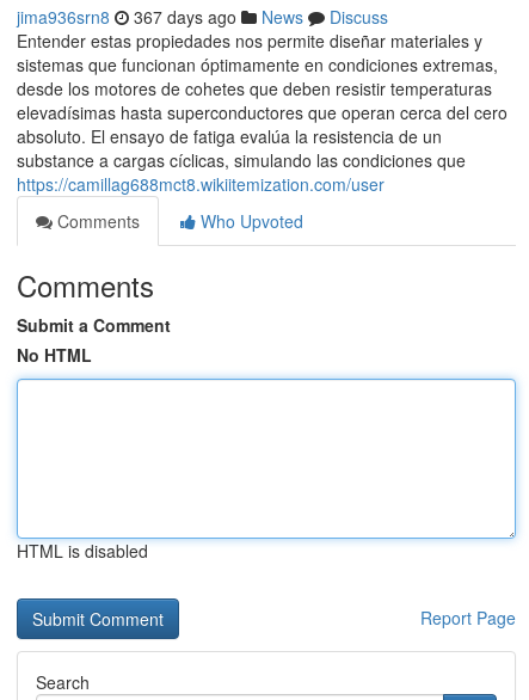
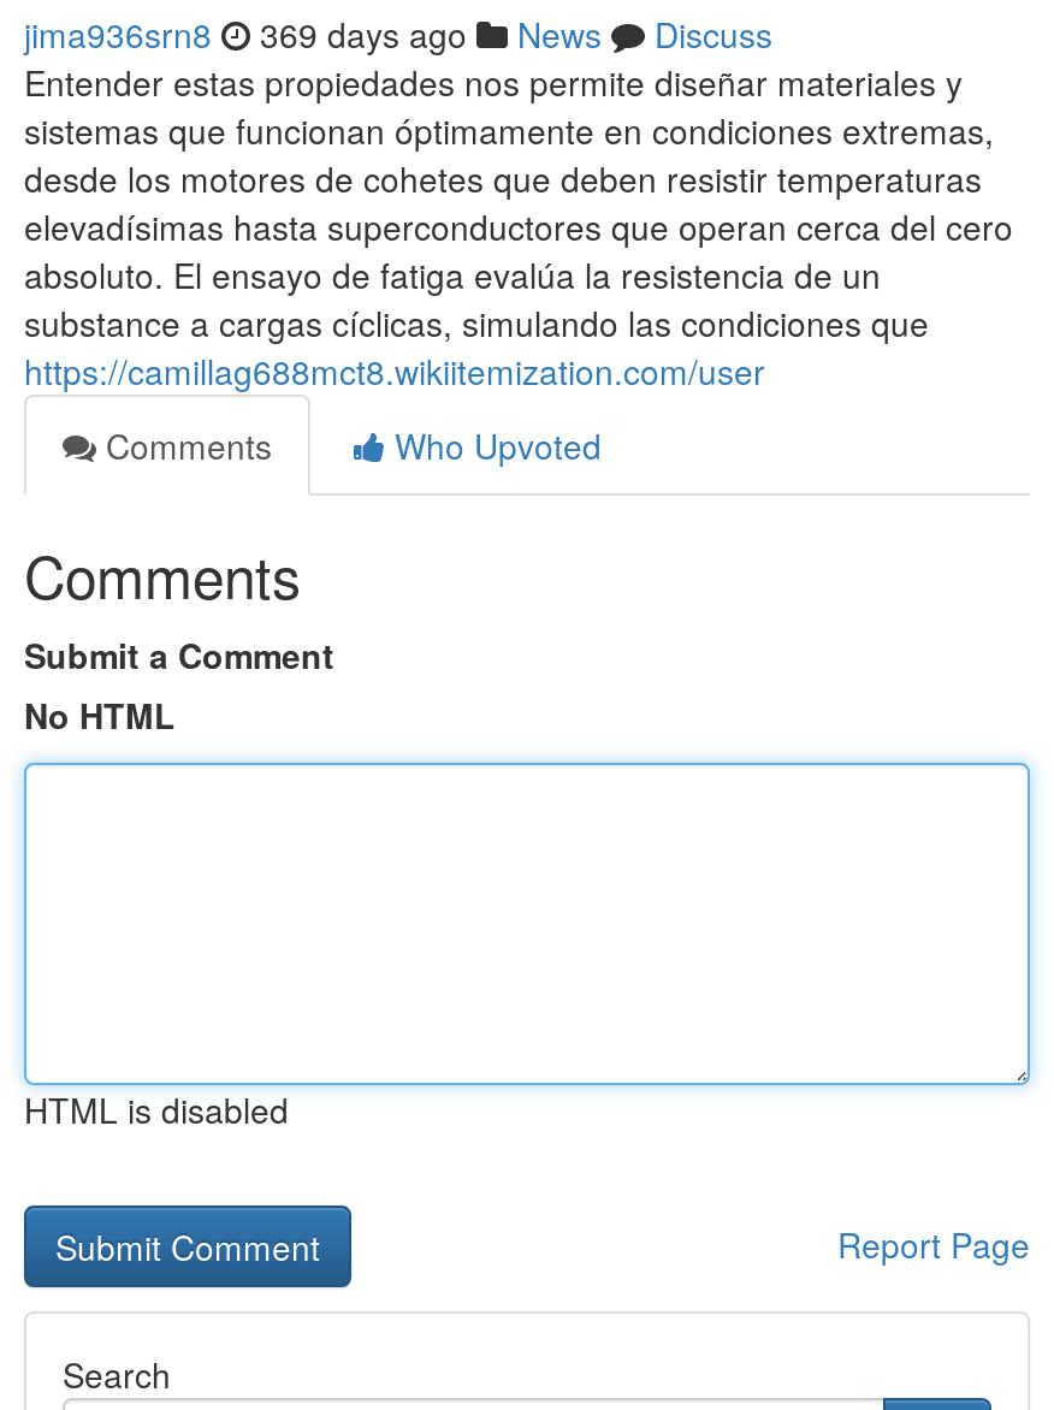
- jima936srn8 367 days ago News Discuss
+ jima936srn8 369 days ago News Discuss
